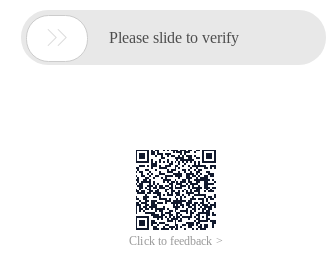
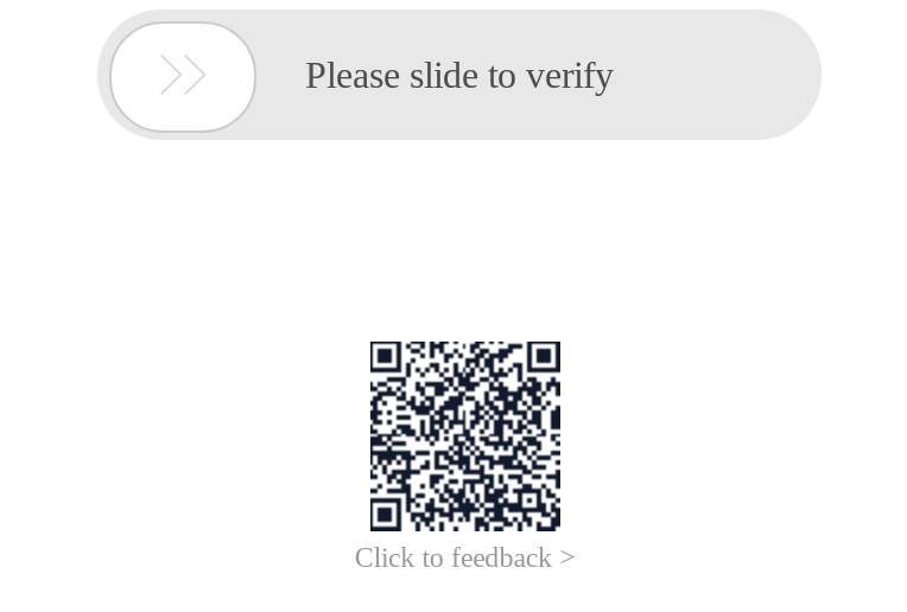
- [image]
+ [image]
